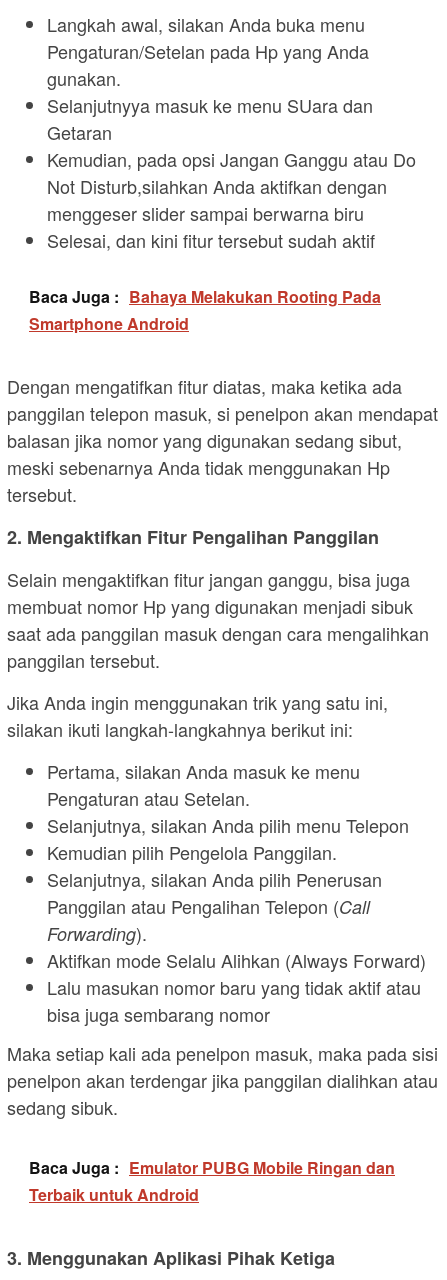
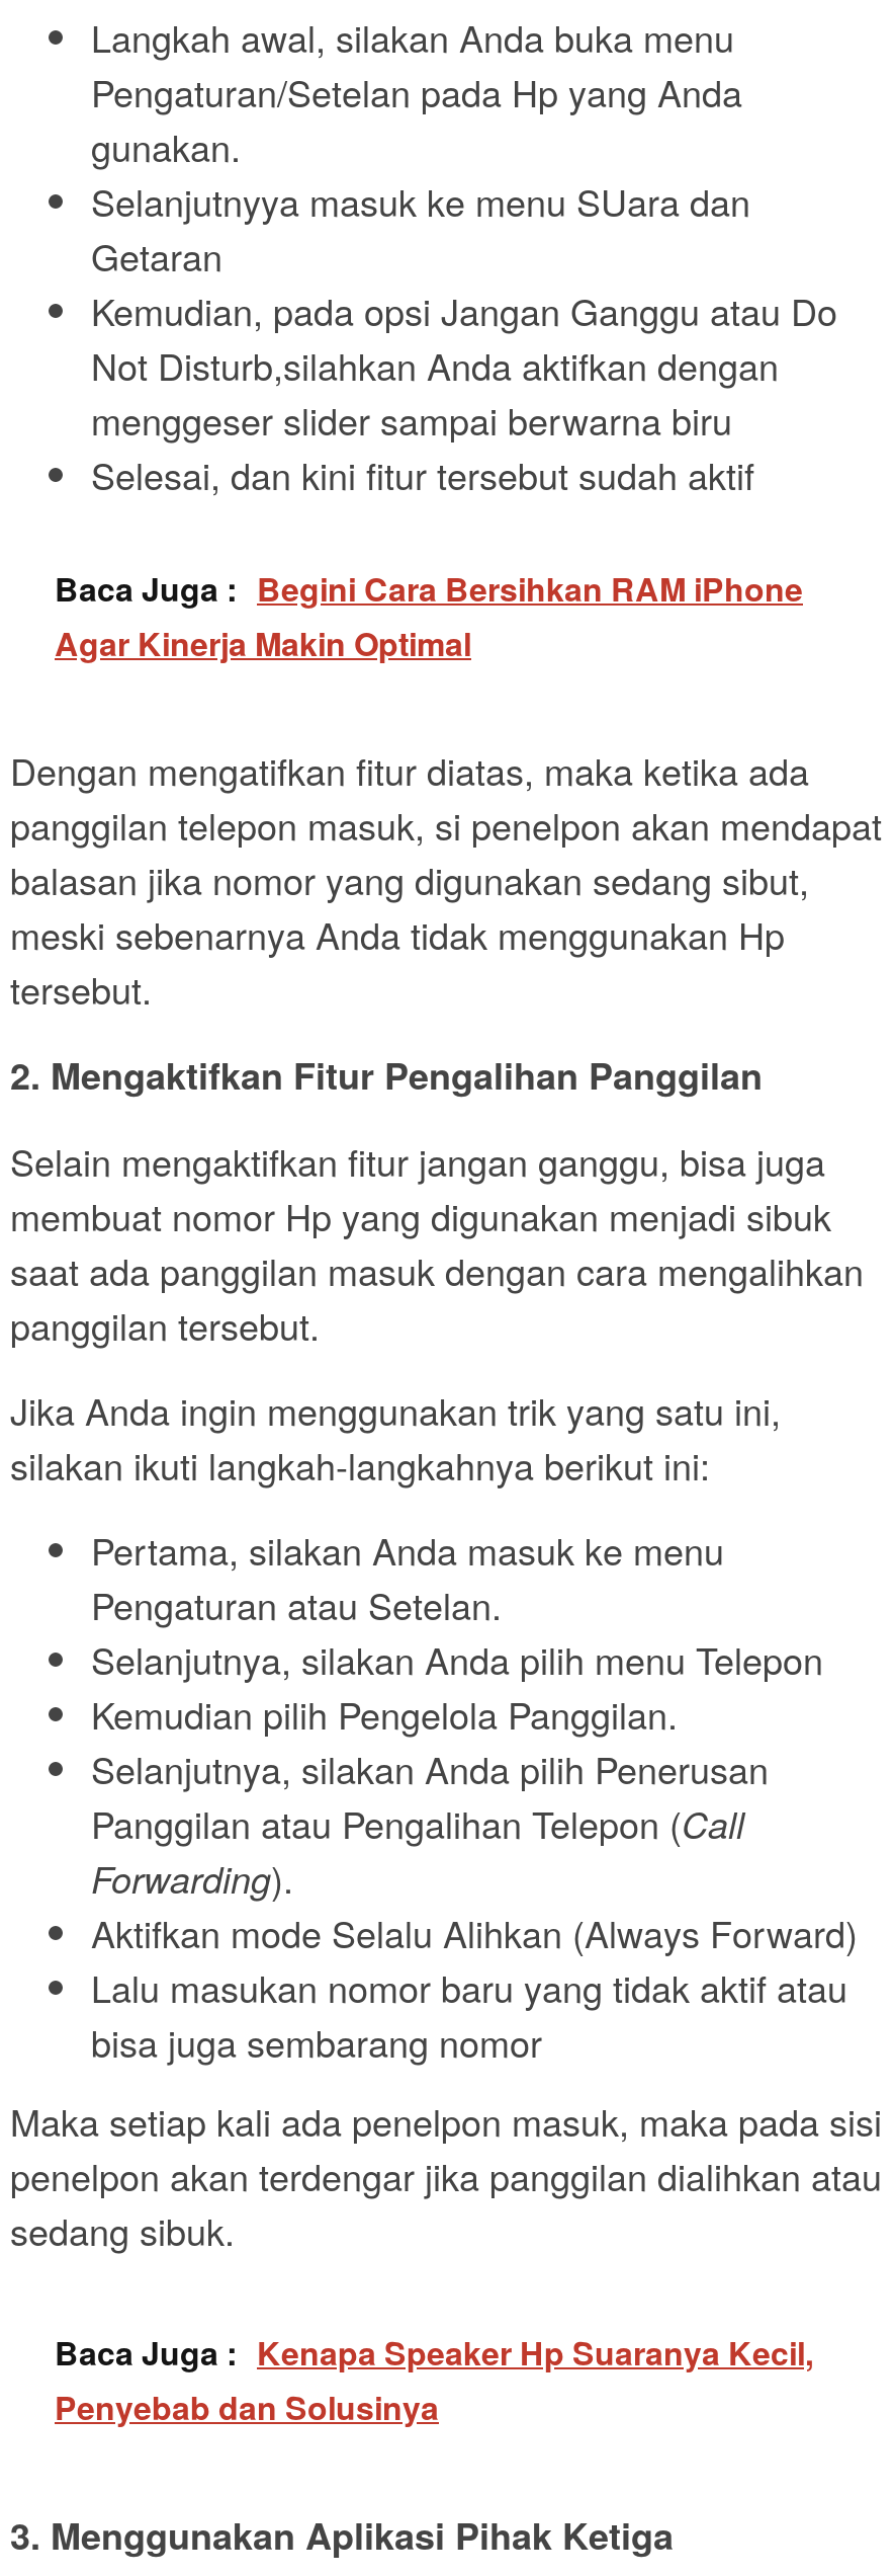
- Baca Juga : Bahaya Melakukan Rooting Pada
- Smartphone Android
+ Baca Juga : Begini Cara Bersihkan RAM iPhone
+ Agar Kinerja Makin Optimal

- Baca Juga : Emulator PUBG Mobile Ringan dan
- Terbaik untuk Android
+ Baca Juga : Kenapa Speaker Hp Suaranya Kecil,
+ Penyebab dan Solusinya
